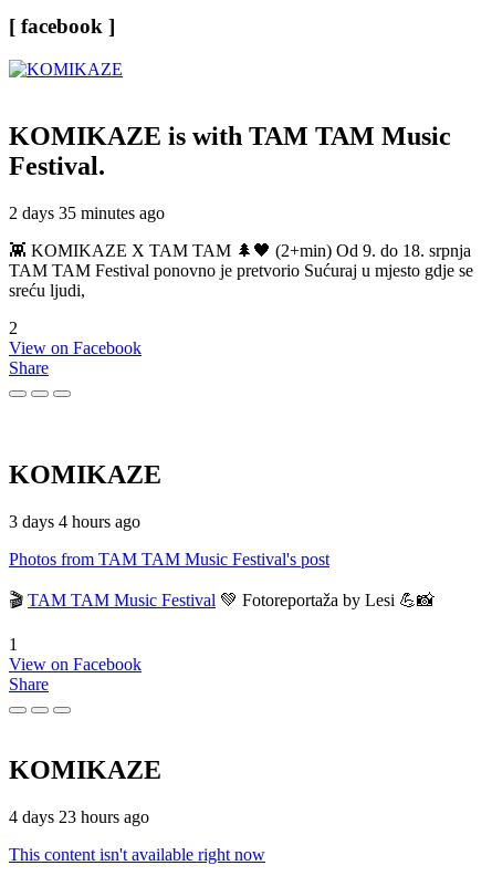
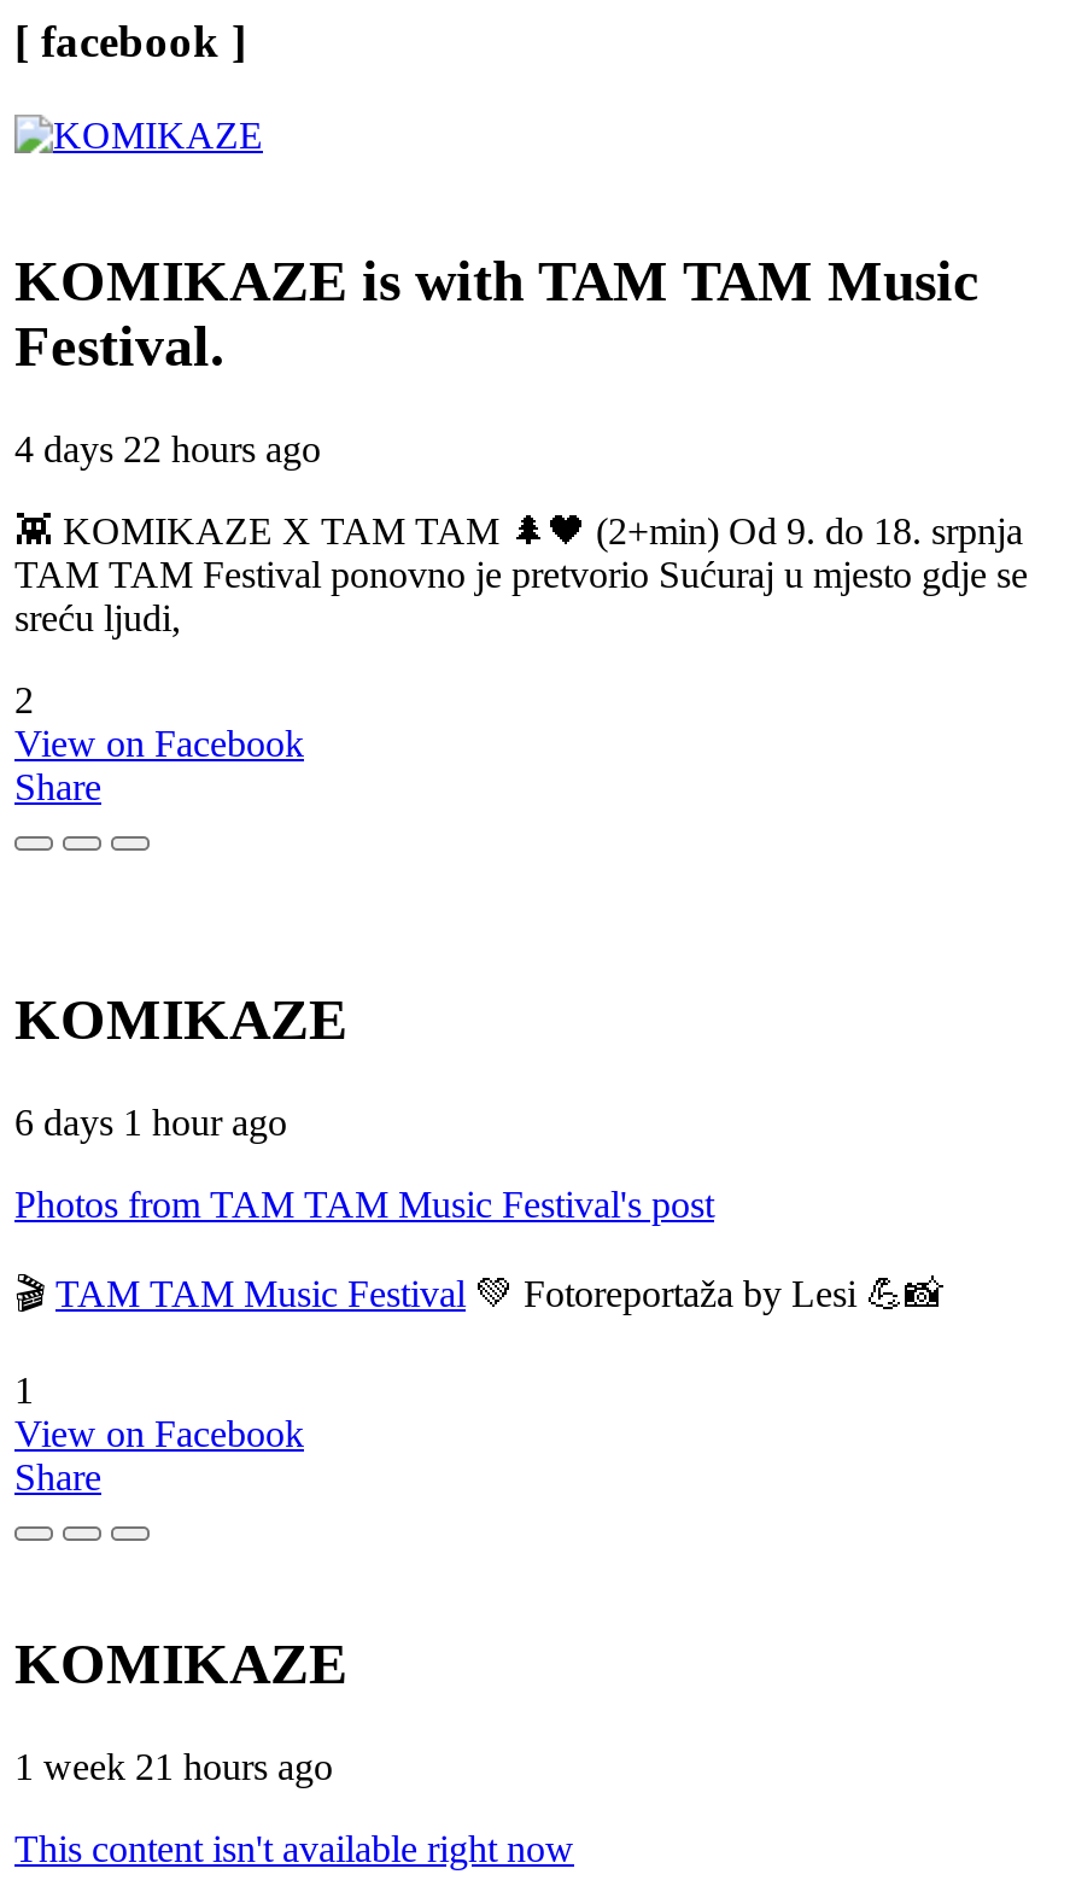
- 2 days 35 minutes ago
+ 4 days 22 hours ago

- 3 days 4 hours ago
+ 6 days 1 hour ago

- 4 days 23 hours ago
+ 1 week 21 hours ago
